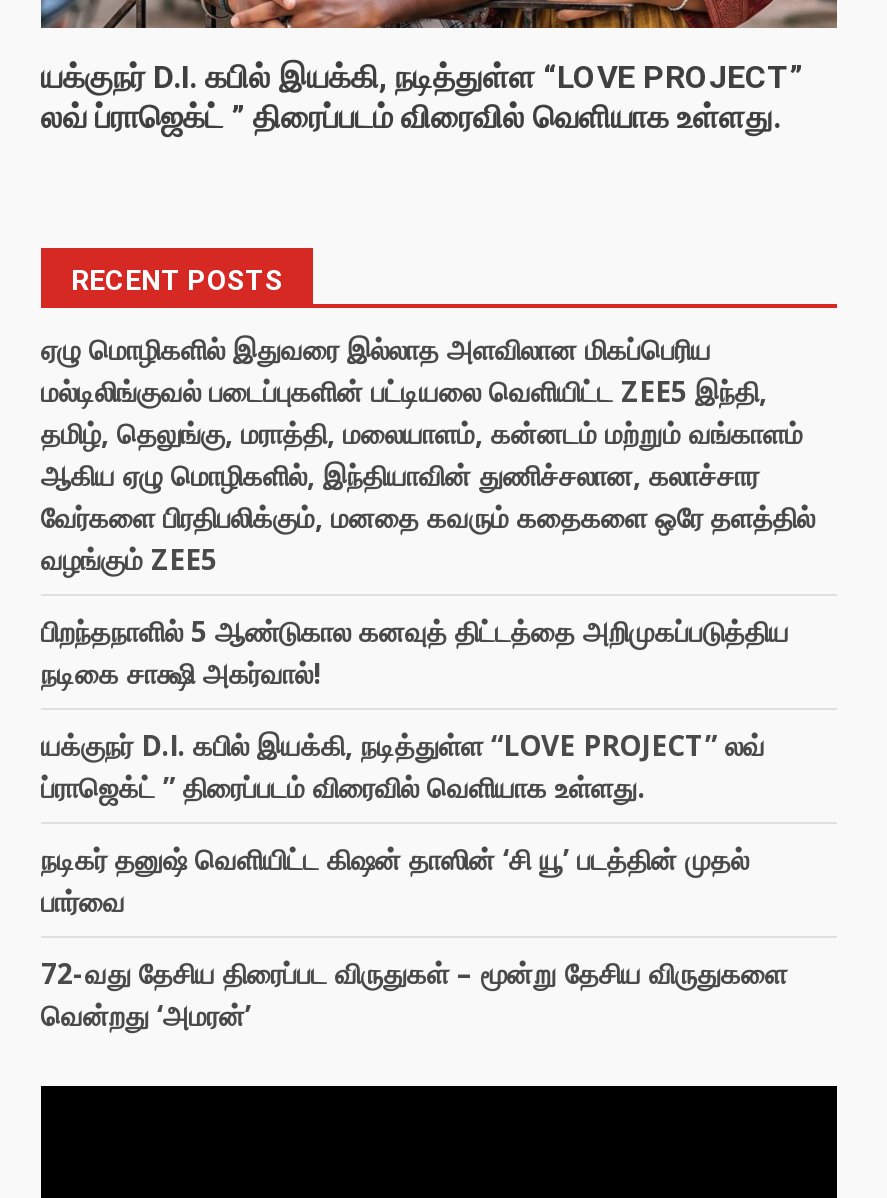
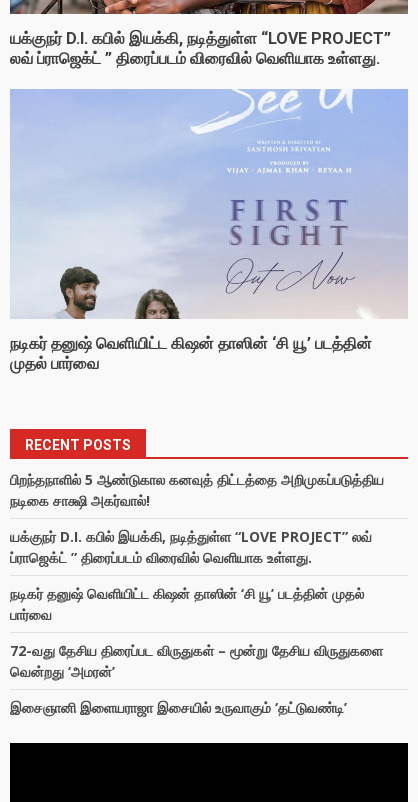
+ [image]
+ நடிகர் தனுஷ் வெளியிட்ட கிஷன் தாஸின் ‘சி யூ’ படத்தின்
+ முதல் பார்வை

+ [image]

moved down: RECENT POSTS

- ஏழு மொழிகளில் இதுவரை இல்லாத அளவிலான மிகப்பெரிய
- மல்டிலிங்குவல் படைப்புகளின் பட்டியலை வெளியிட்ட ZEE5 இந்தி,
- தமிழ், தெலுங்கு, மராத்தி, மலையாளம், கன்னடம் மற்றும் வங்காளம்
- ஆகிய ஏழு மொழிகளில், இந்தியாவின் துணிச்சலான, கலாச்சார
- வேர்களை பிரதிபலிக்கும், மனதை கவரும் கதைகளை ஒரே தளத்தில்
- வழங்கும் ZEE5

+ இசைஞானி இளையராஜா இசையில் உருவாகும் ‘தட்டுவண்டி’
